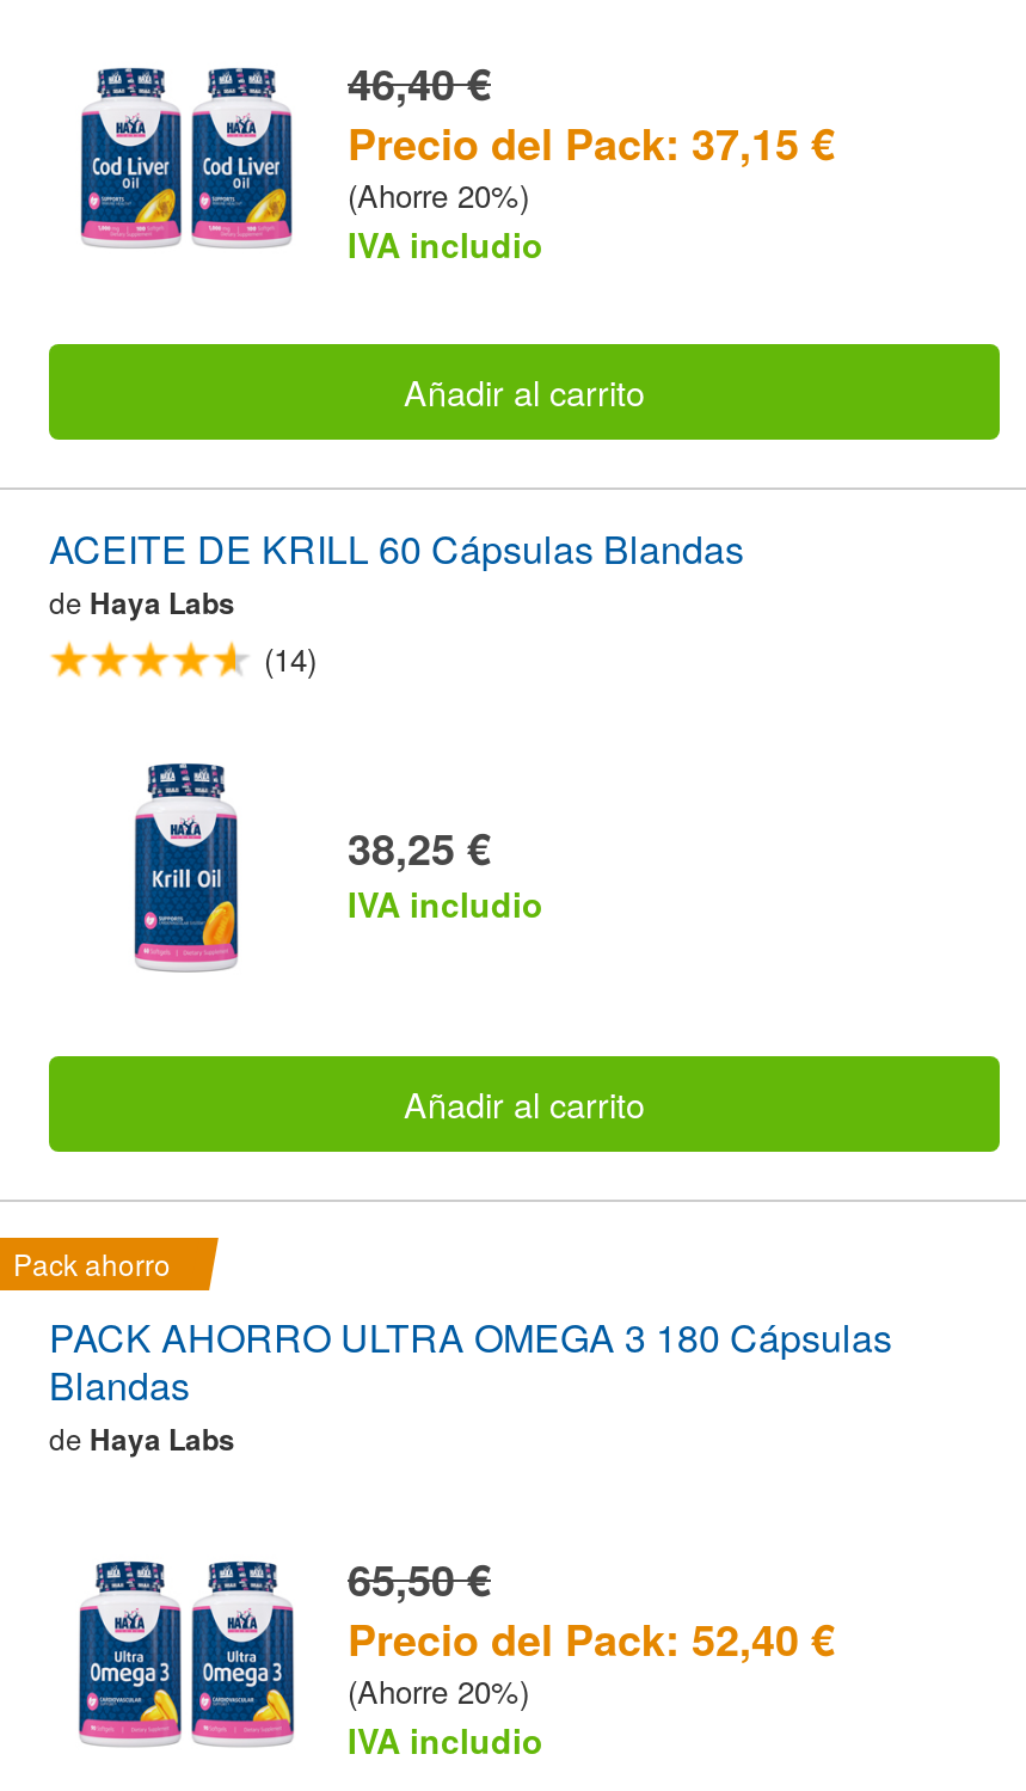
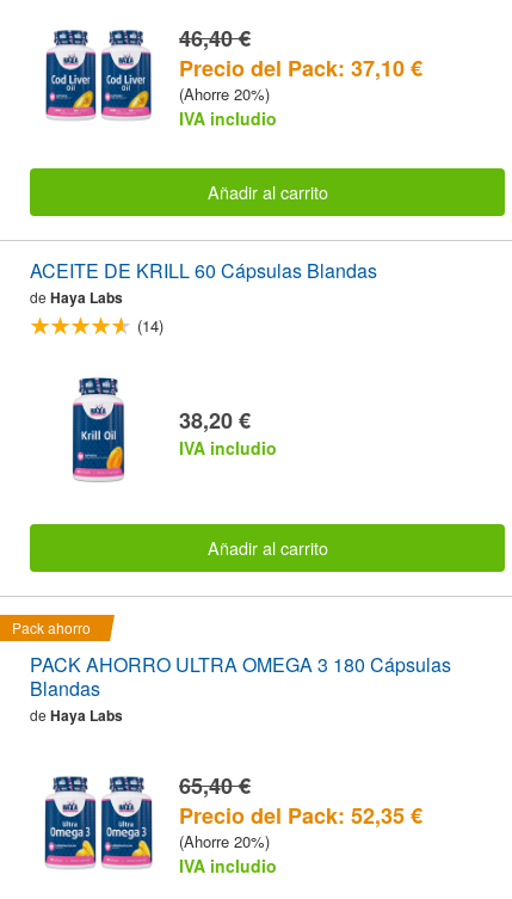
- Precio del Pack: 37,15 €
+ Precio del Pack: 37,10 €

- 38,25 €
+ 38,20 €

- 65,50 €
+ 65,40 €

- Precio del Pack: 52,40 €
+ Precio del Pack: 52,35 €
